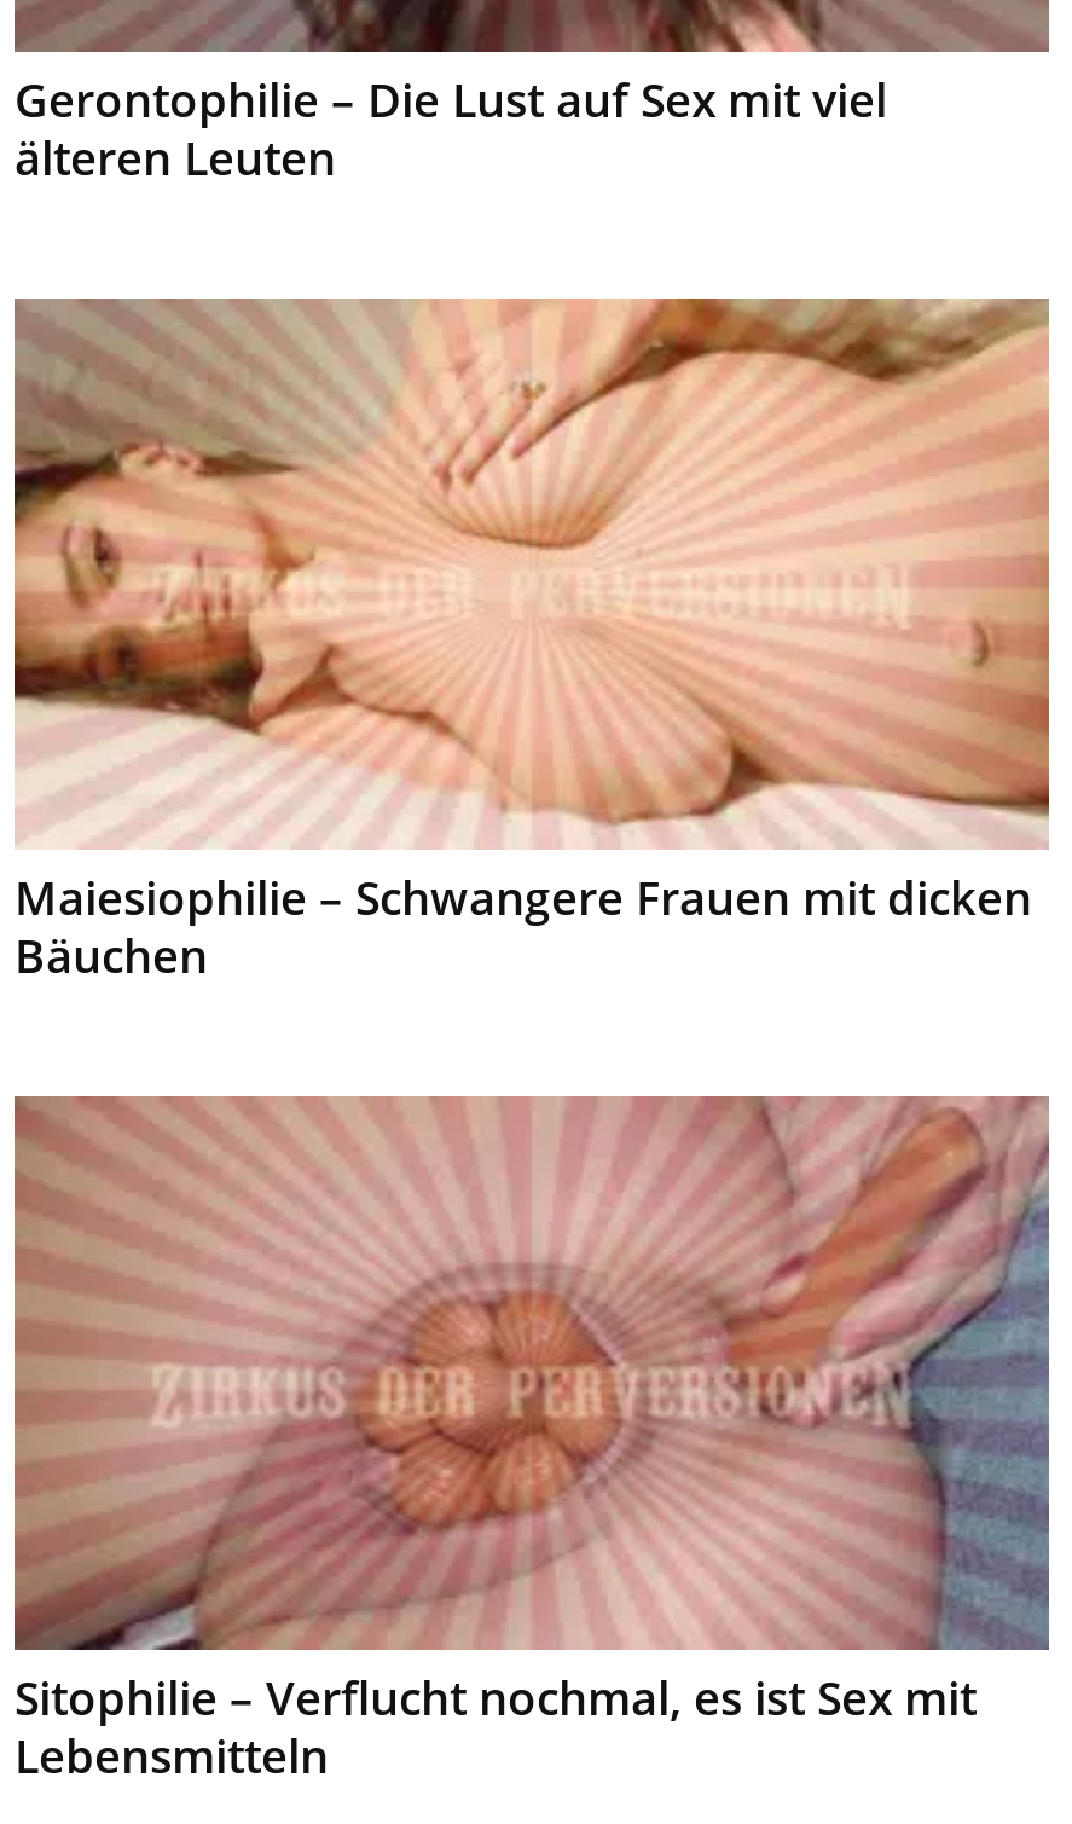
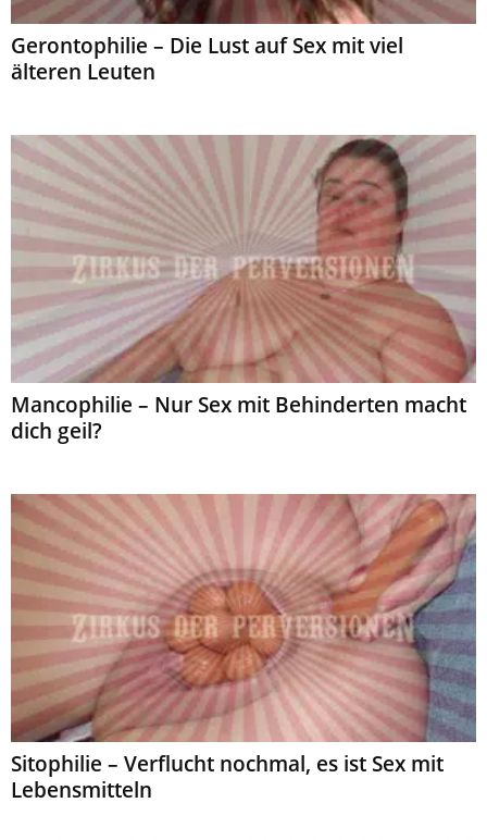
- [image]
- Maiesiophilie – Schwangere Frauen mit dicken
- Bäuchen
+ [image]
+ Mancophilie – Nur Sex mit Behinderten macht
+ dich geil?
